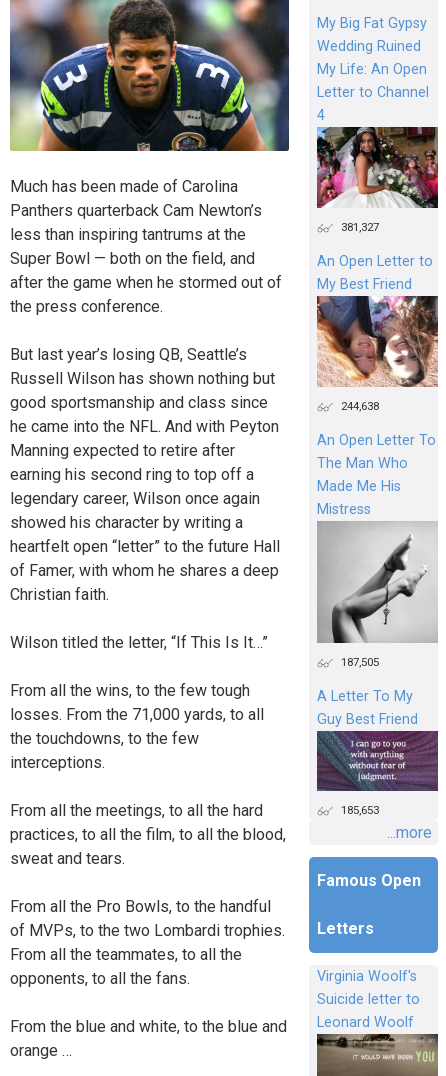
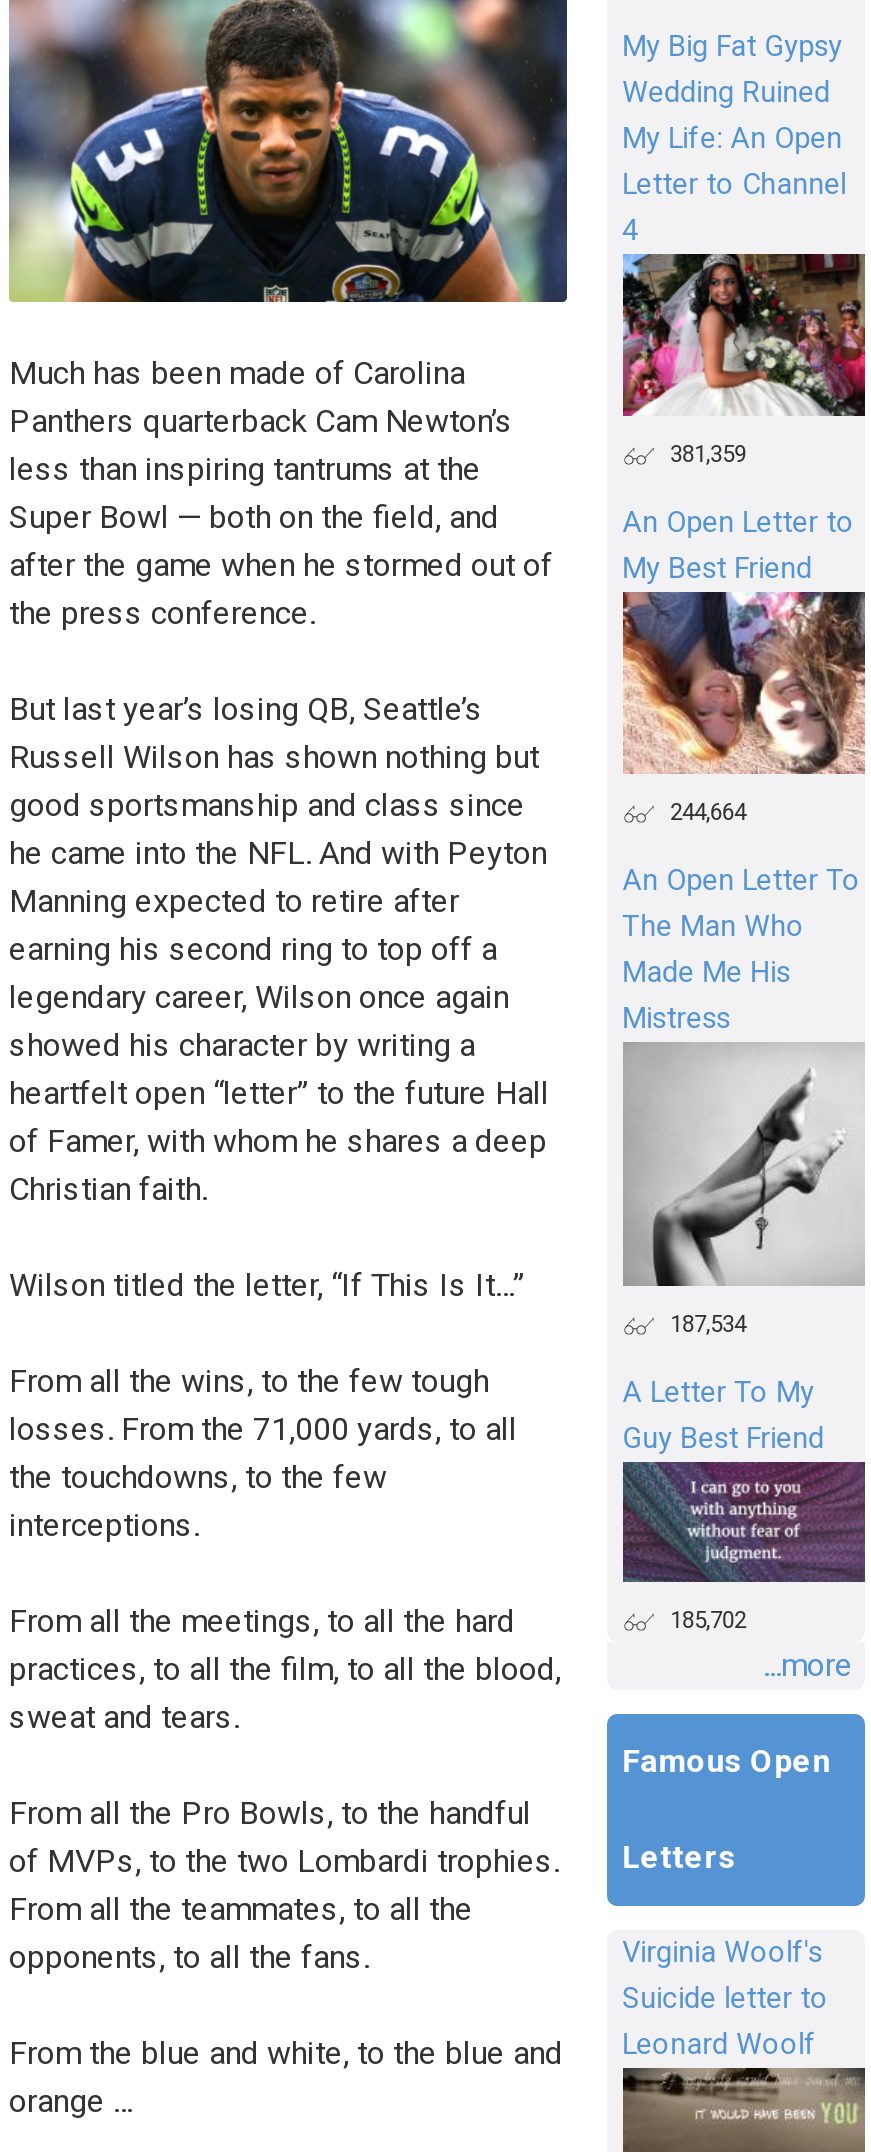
- 381,327
+ 381,359

- 244,638
+ 244,664

- 187,505
+ 187,534

- 185,653
+ 185,702
